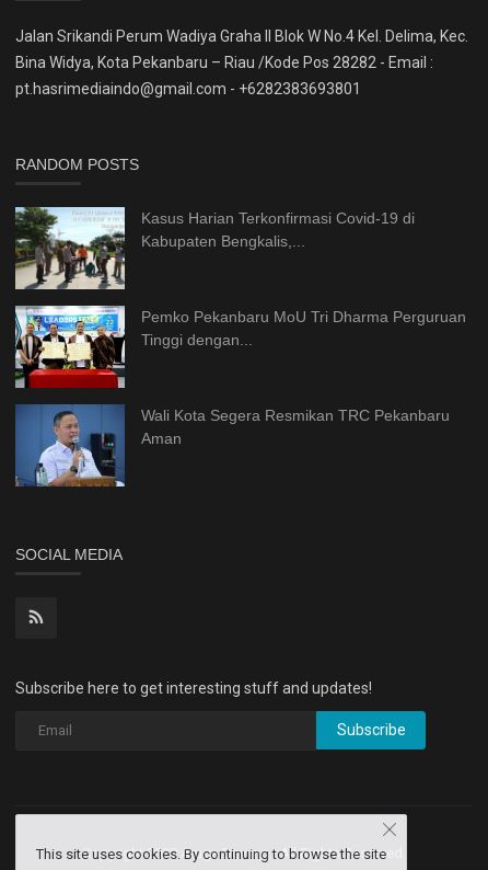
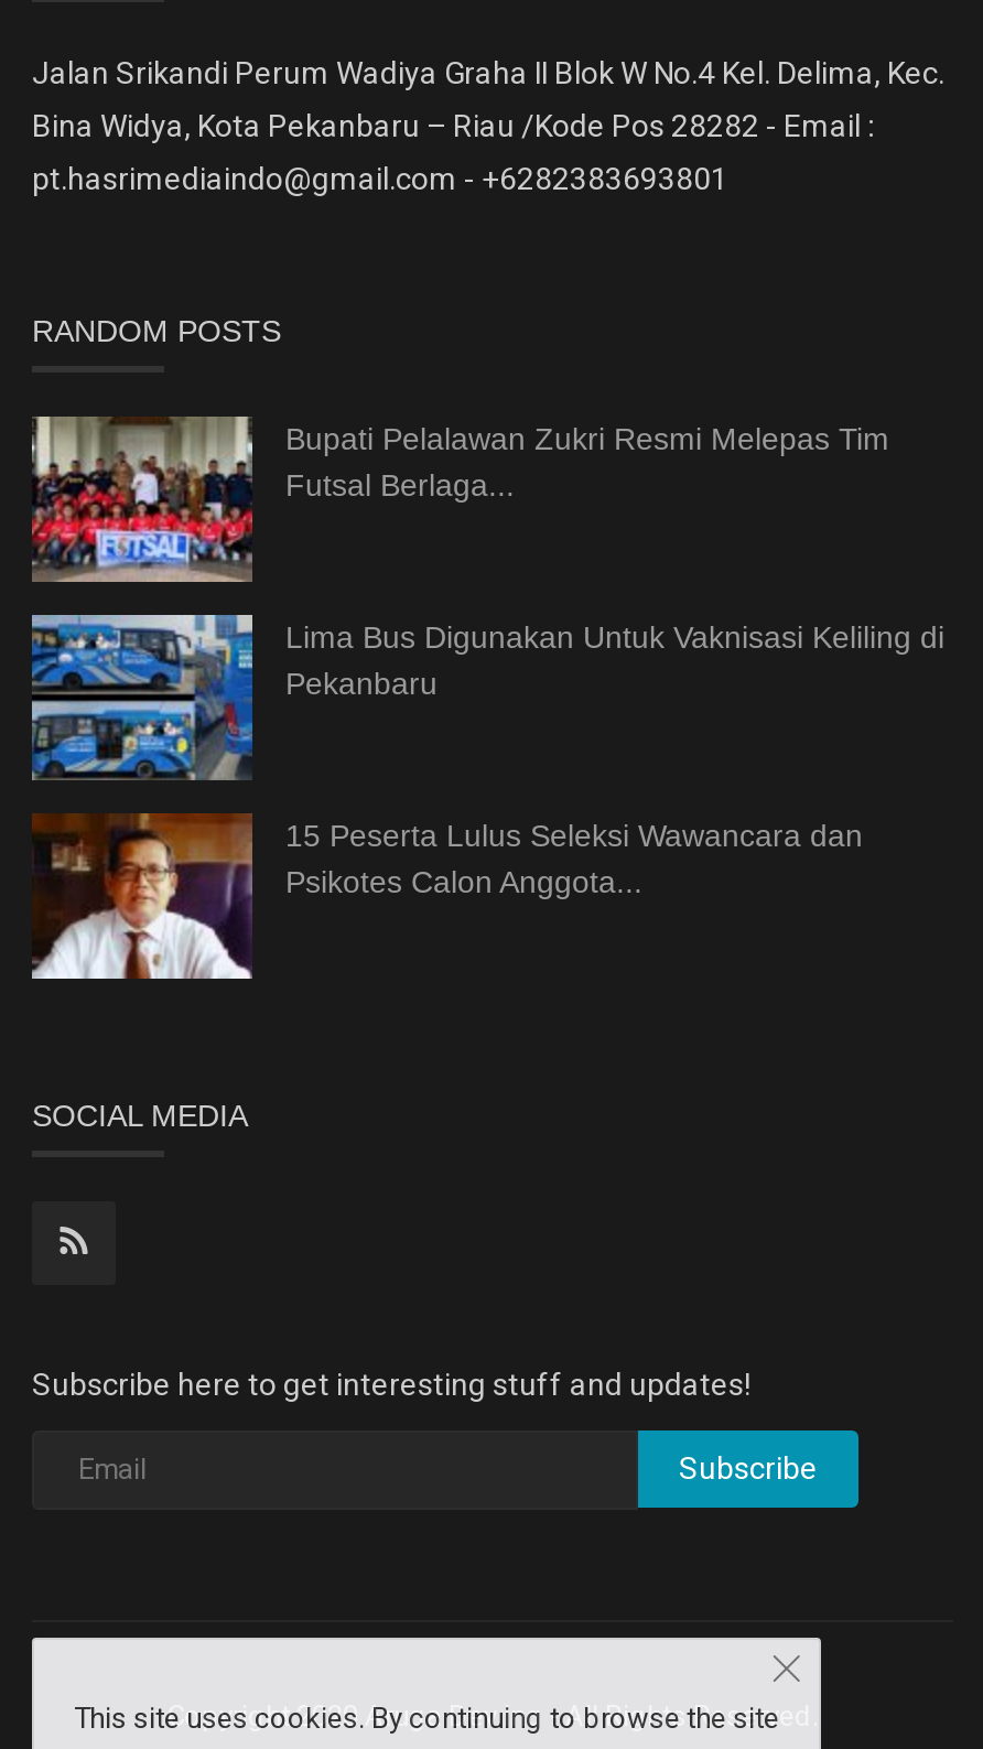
- [image]
- Kasus Harian Terkonfirmasi Covid-19 di
- Kabupaten Bengkalis,...
+ [image]
+ Bupati Pelalawan Zukri Resmi Melepas Tim
+ Futsal Berlaga...

- [image]
- Pemko Pekanbaru MoU Tri Dharma Perguruan
- Tinggi dengan...
+ [image]
+ Lima Bus Digunakan Untuk Vaknisasi Keliling di
+ Pekanbaru

- [image]
- Wali Kota Segera Resmikan TRC Pekanbaru
- Aman
+ [image]
+ 15 Peserta Lulus Seleksi Wawancara dan
+ Psikotes Calon Anggota...
